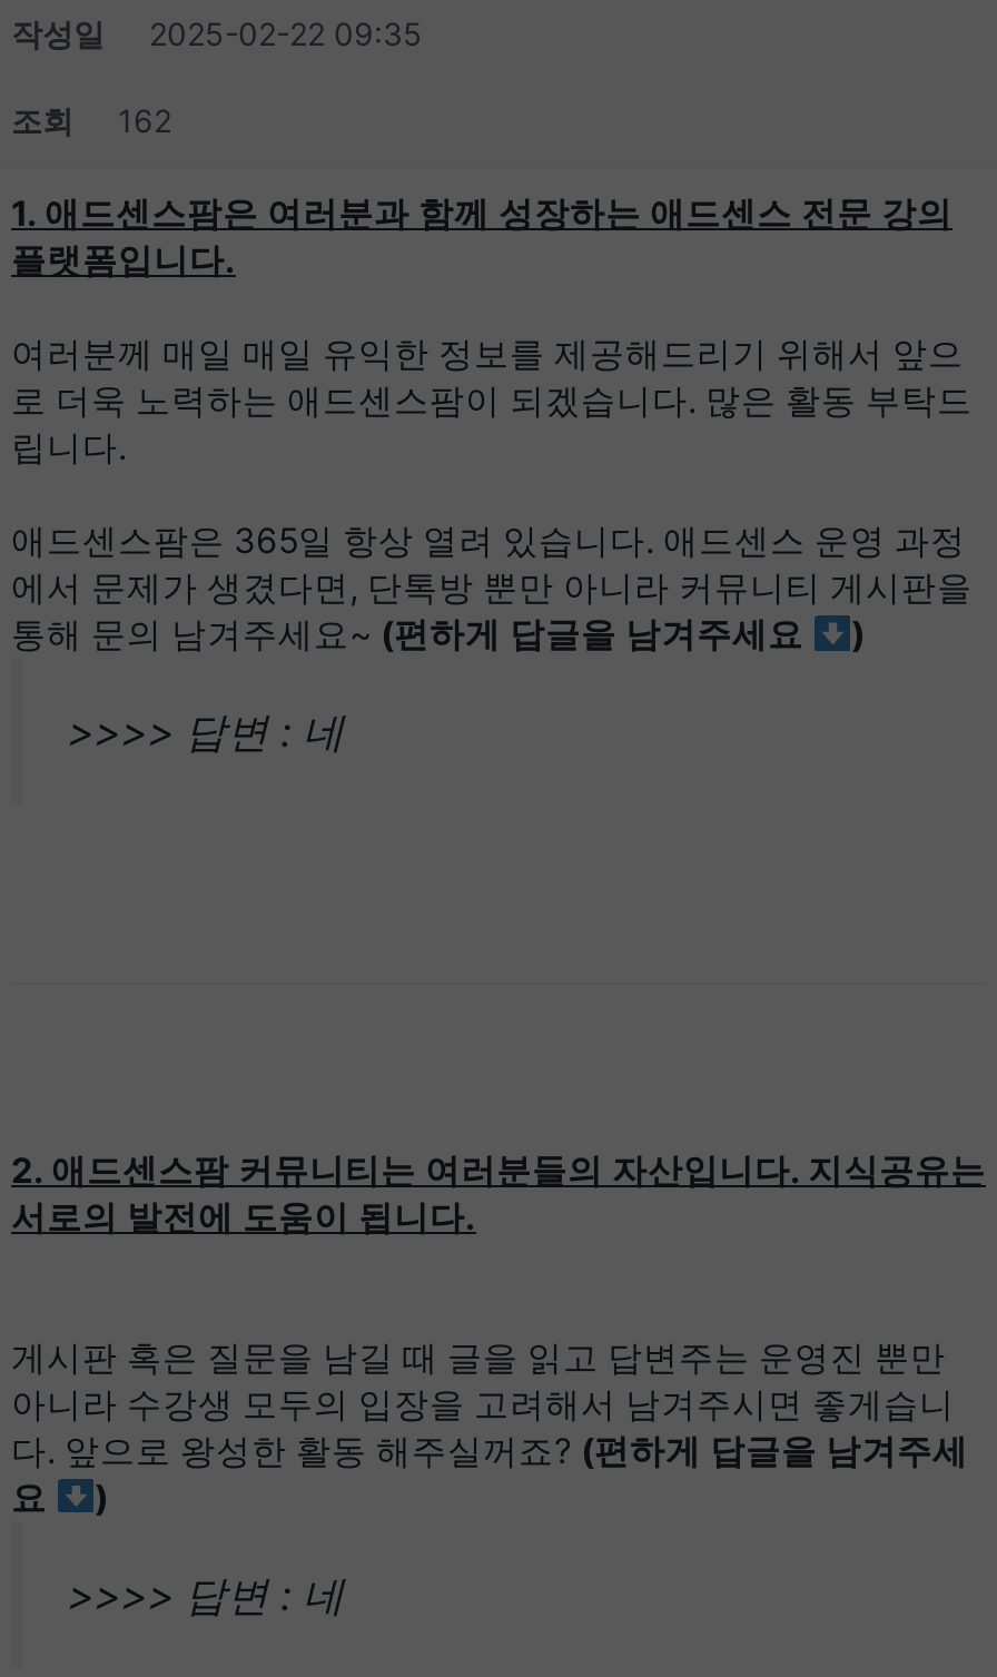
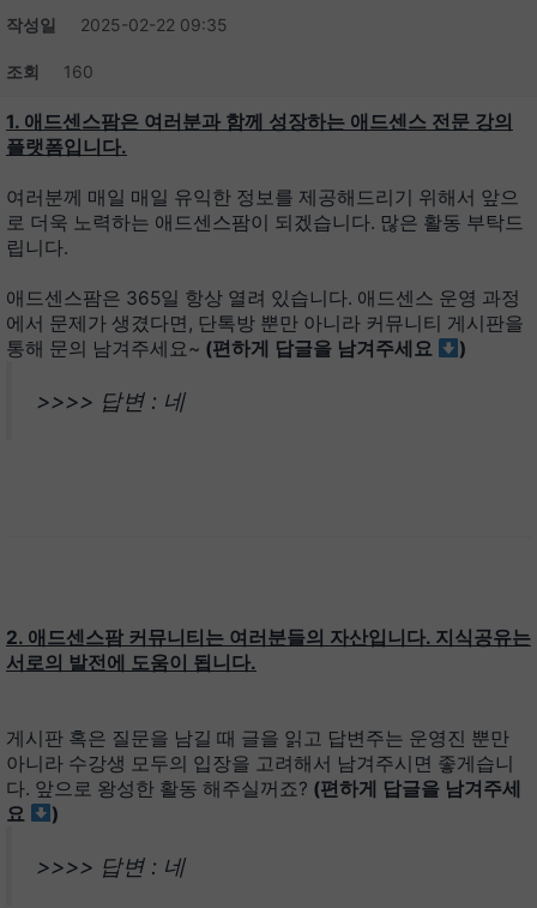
- 조회 162
+ 조회 160
